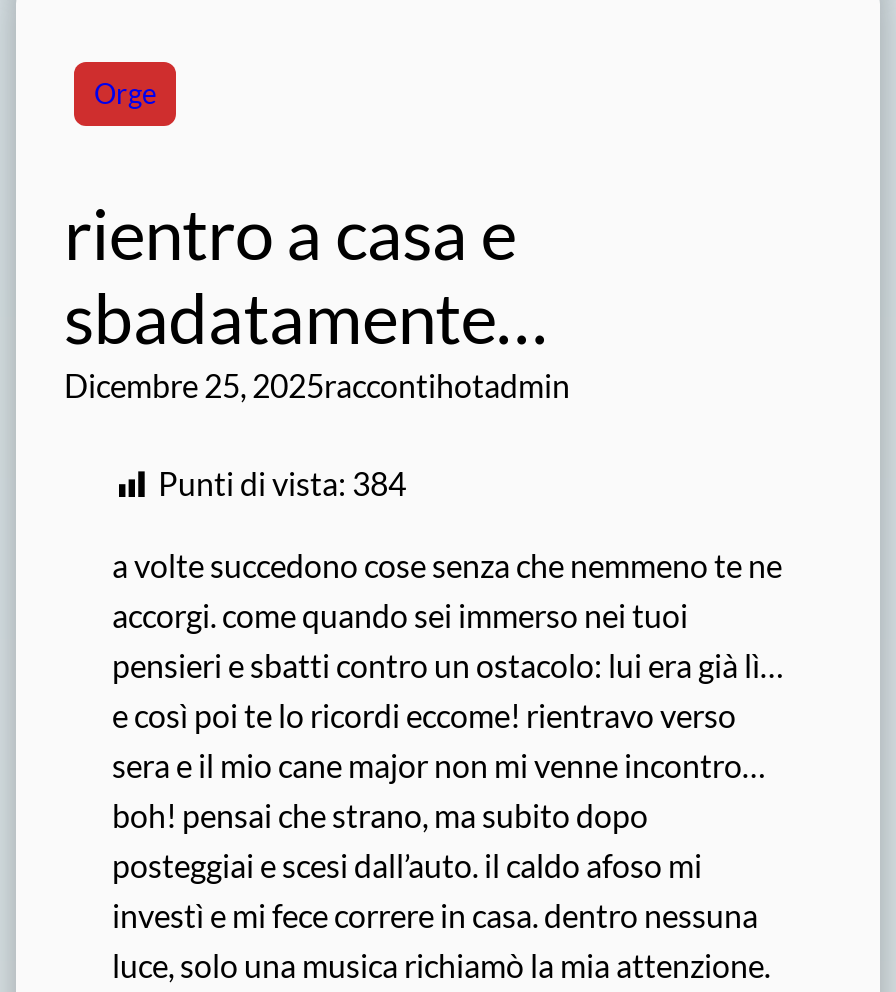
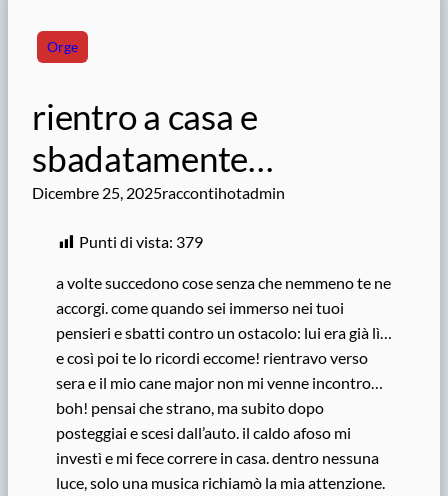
- Punti di vista: 384
+ Punti di vista: 379
